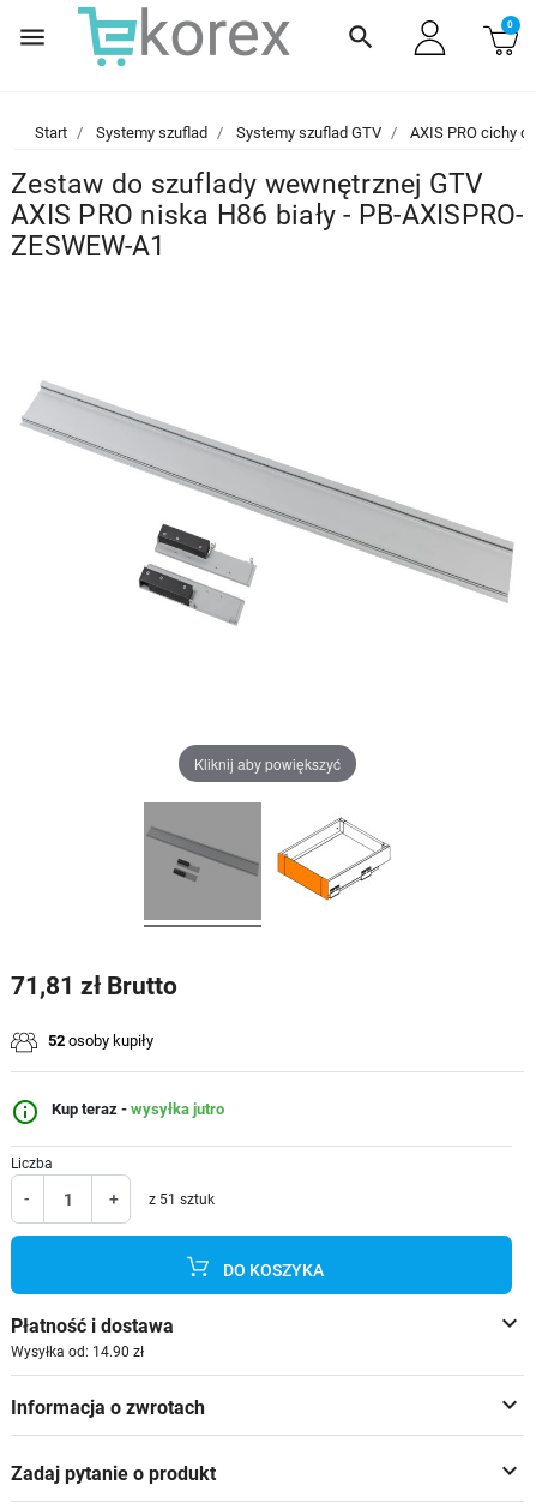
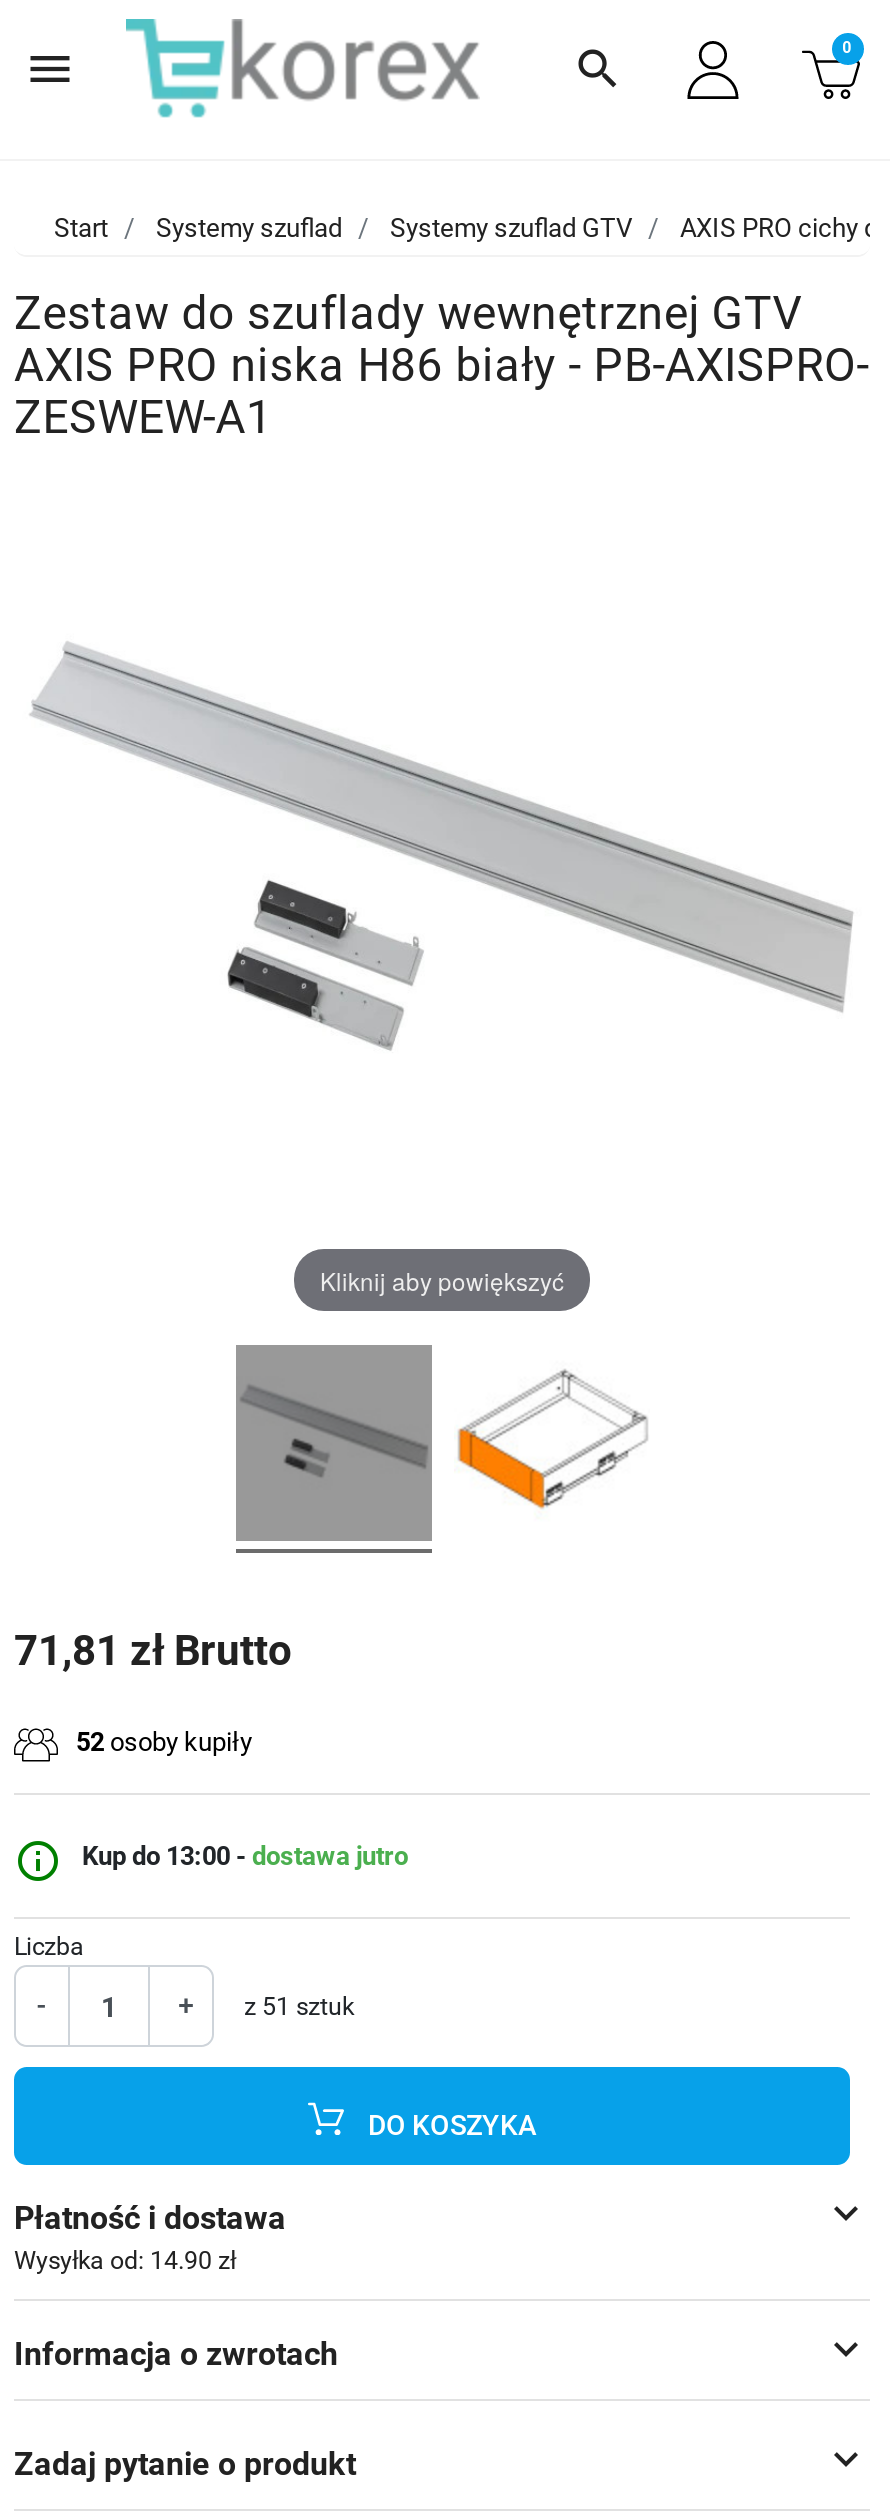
- Kup teraz - wysyłka jutro
+ Kup do 13:00 - dostawa jutro
